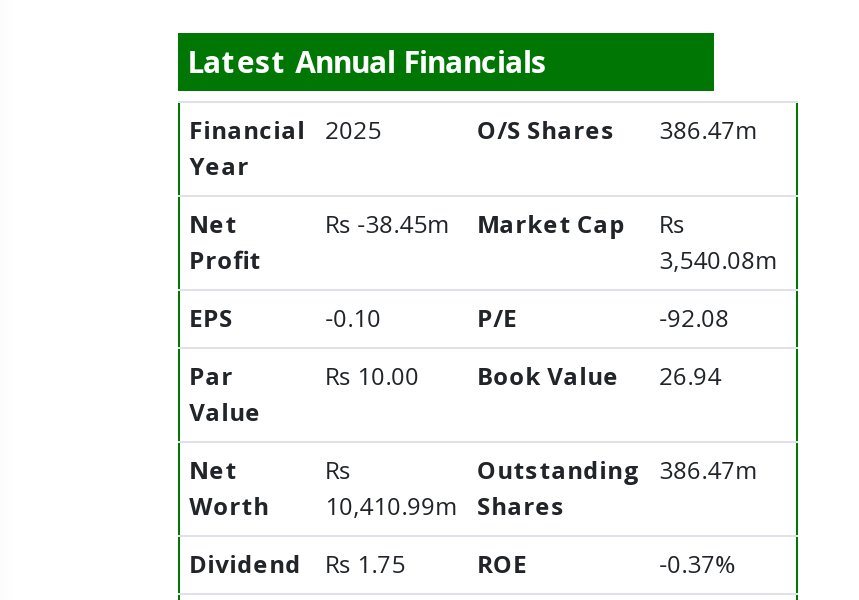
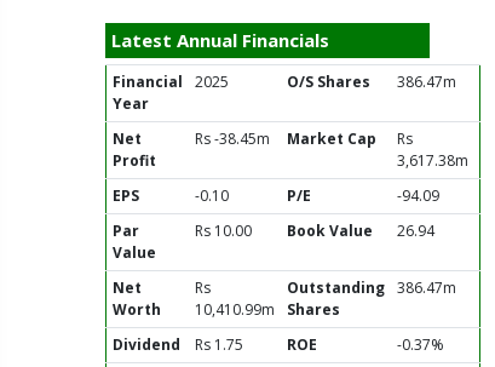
- 3,540.08m
+ 3,617.38m

- -92.08
+ -94.09
